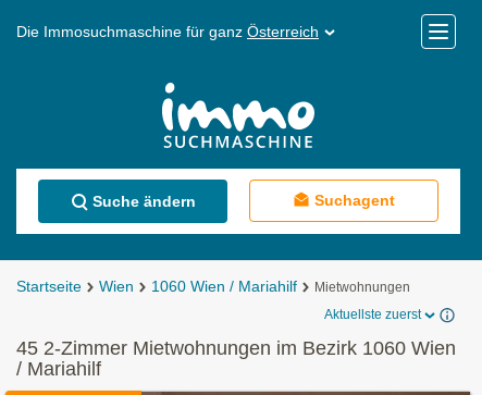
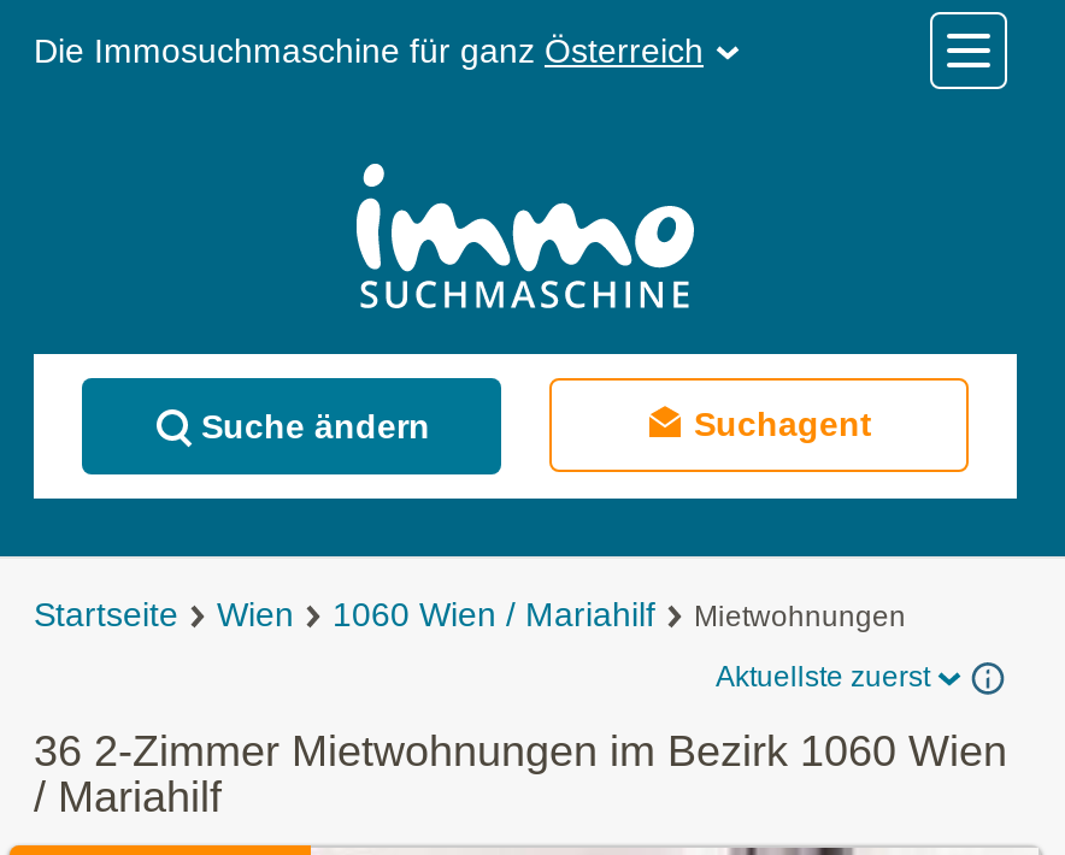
- 45 2-Zimmer Mietwohnungen im Bezirk 1060 Wien
+ 36 2-Zimmer Mietwohnungen im Bezirk 1060 Wien
